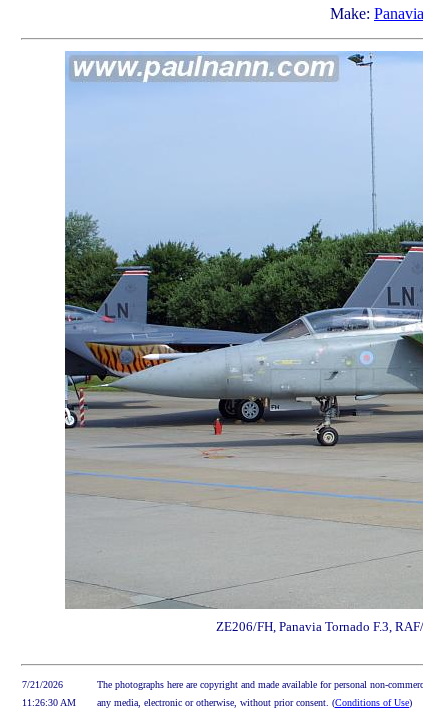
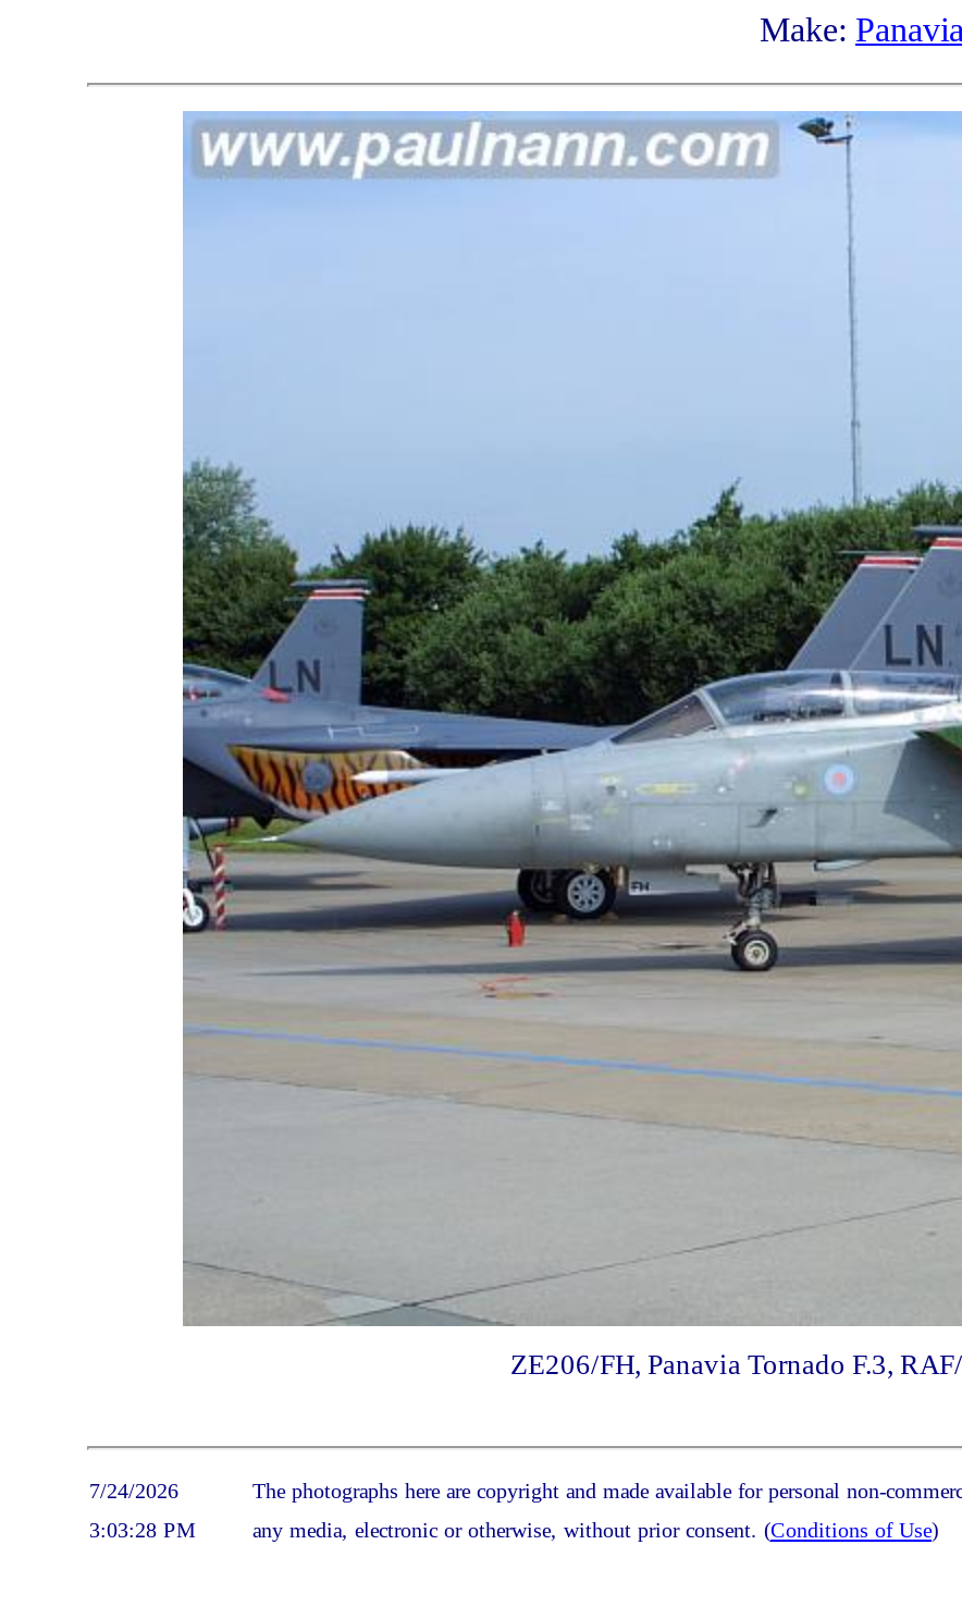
- 7/21/2026
+ 7/24/2026

- 11:26:30 AM
+ 3:03:28 PM
